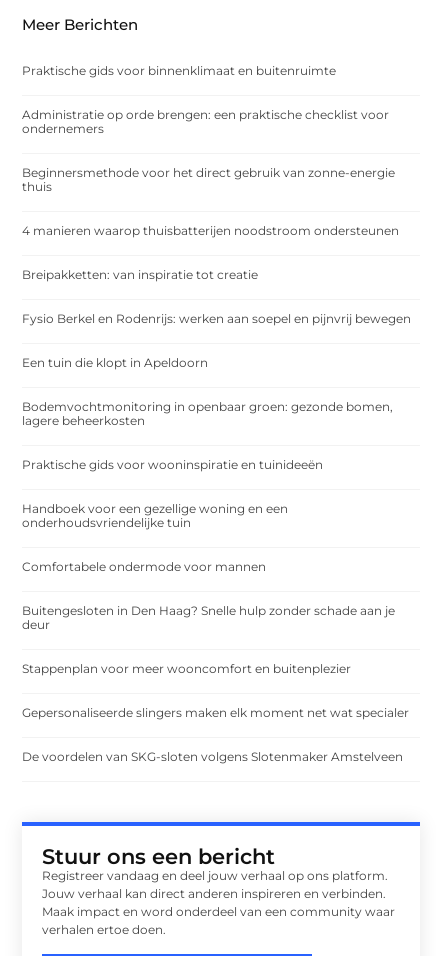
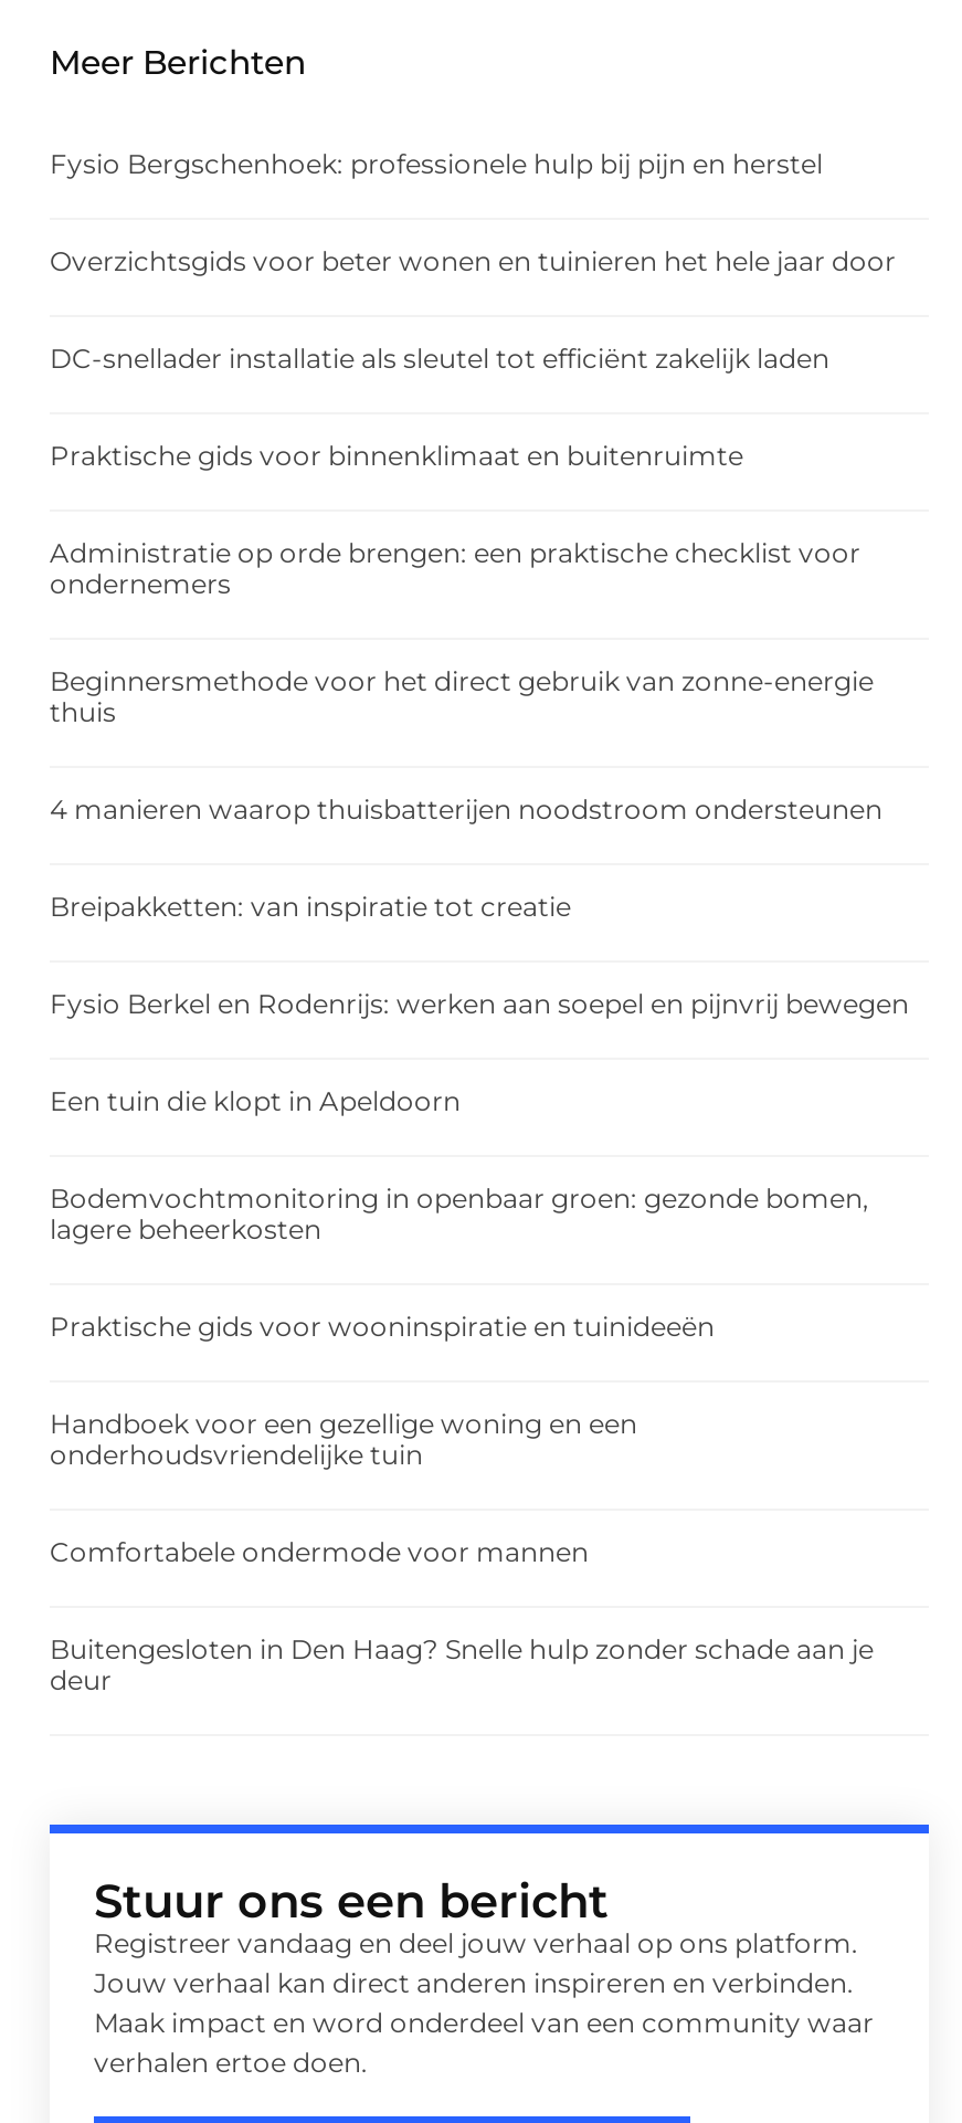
+ Fysio Bergschenhoek: professionele hulp bij pijn en herstel
+ Overzichtsgids voor beter wonen en tuinieren het hele jaar door
+ DC-snellader installatie als sleutel tot efficiënt zakelijk laden

moved down: Praktische gids voor binnenklimaat en buitenruimte | Administratie op orde brengen: een praktische checklist voor | ondernemers | ... | Buitengesloten in Den Haag? Snelle hulp zonder schade aan je | deur

- Stappenplan voor meer wooncomfort en buitenplezier
- Gepersonaliseerde slingers maken elk moment net wat specialer
- De voordelen van SKG-sloten volgens Slotenmaker Amstelveen
